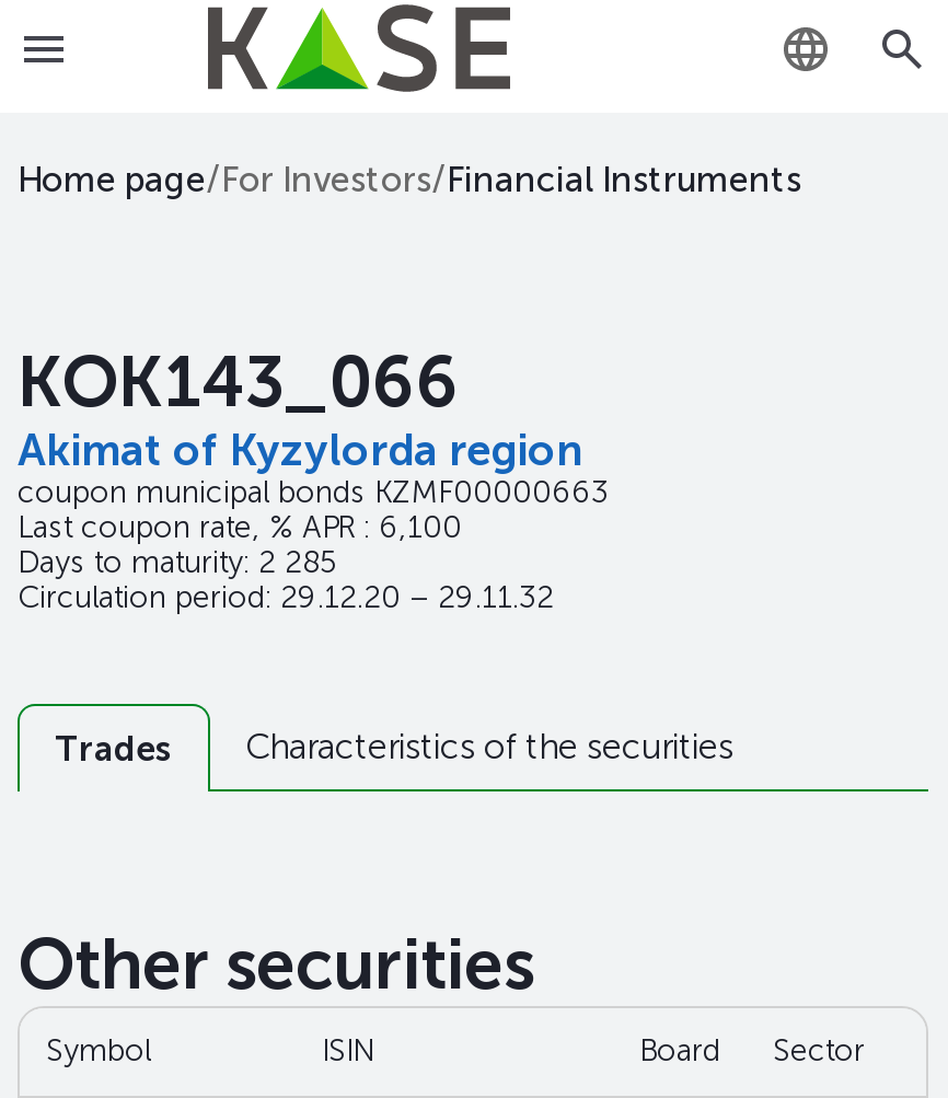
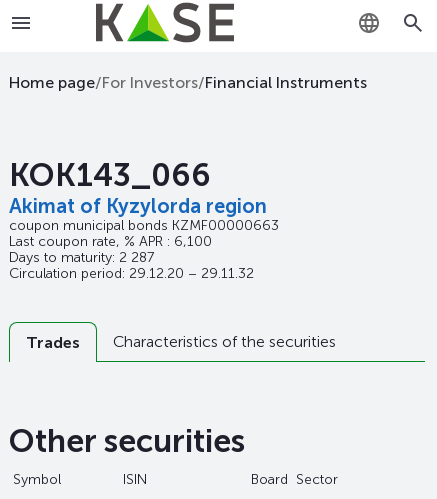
- Days to maturity: 2 285
+ Days to maturity: 2 287
